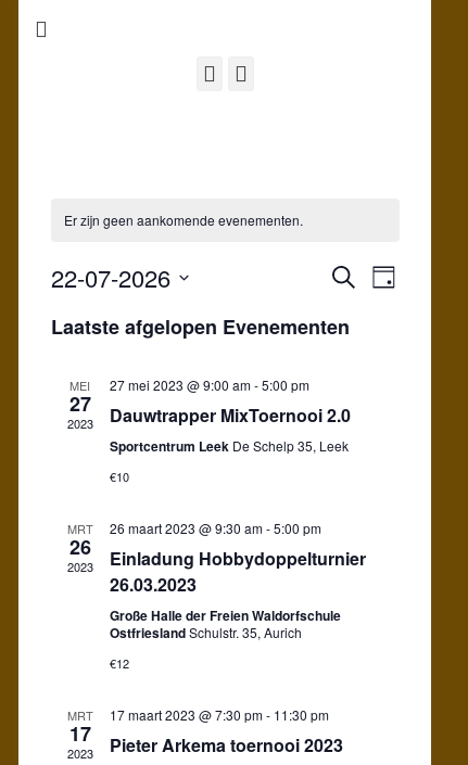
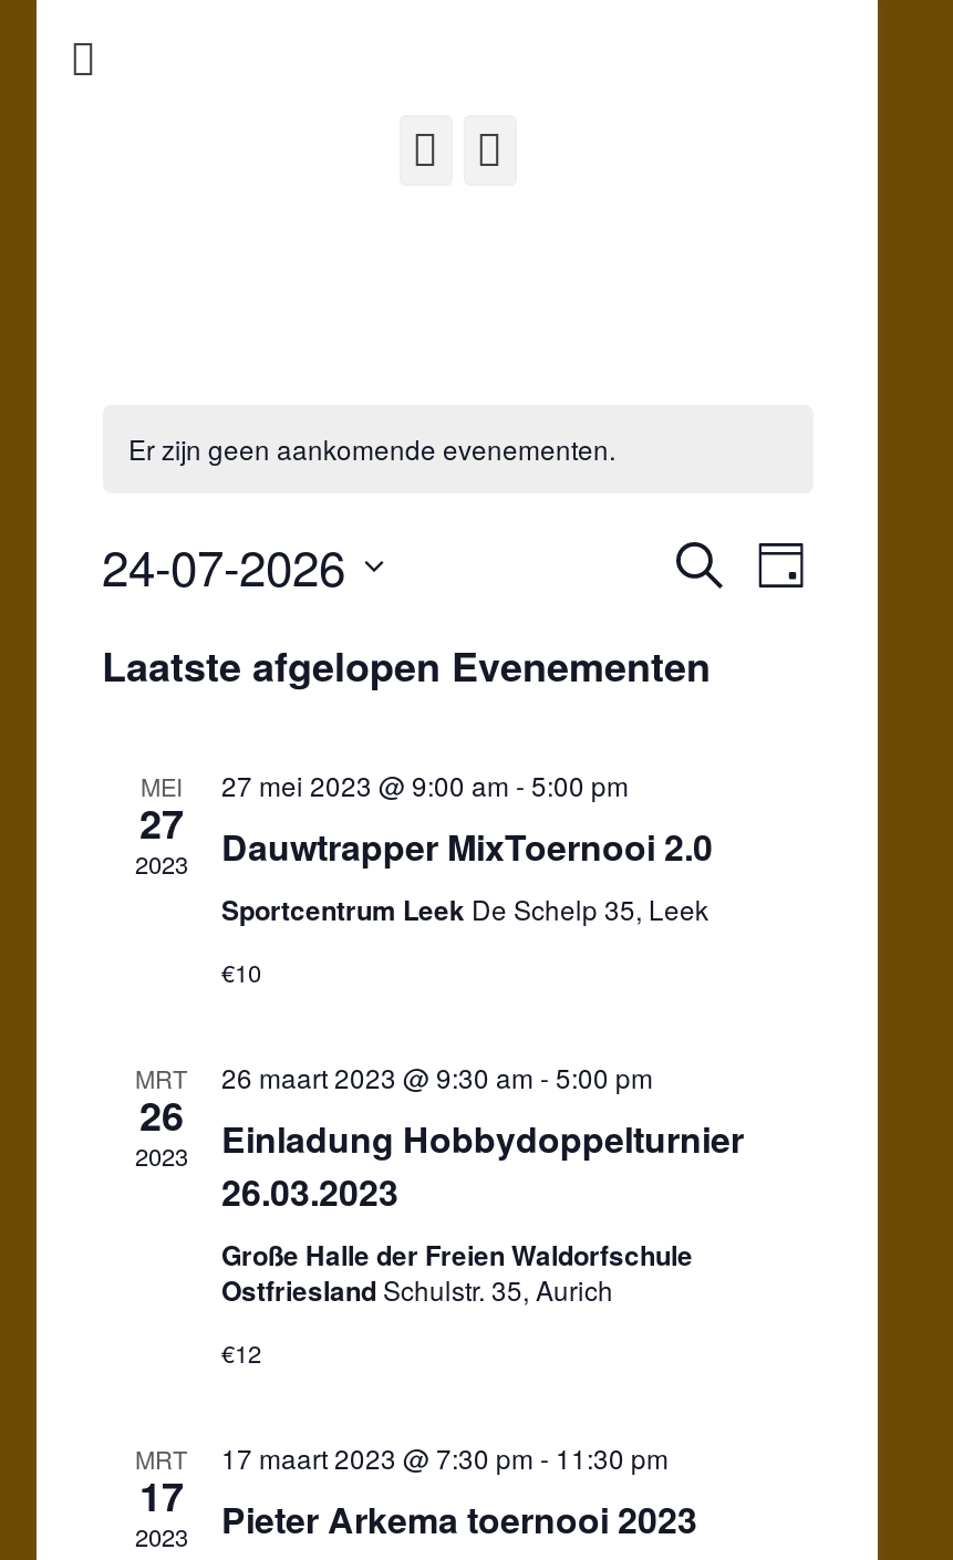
- 22-07-2026
+ 24-07-2026
